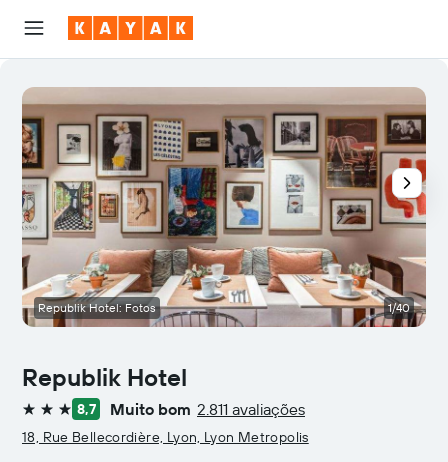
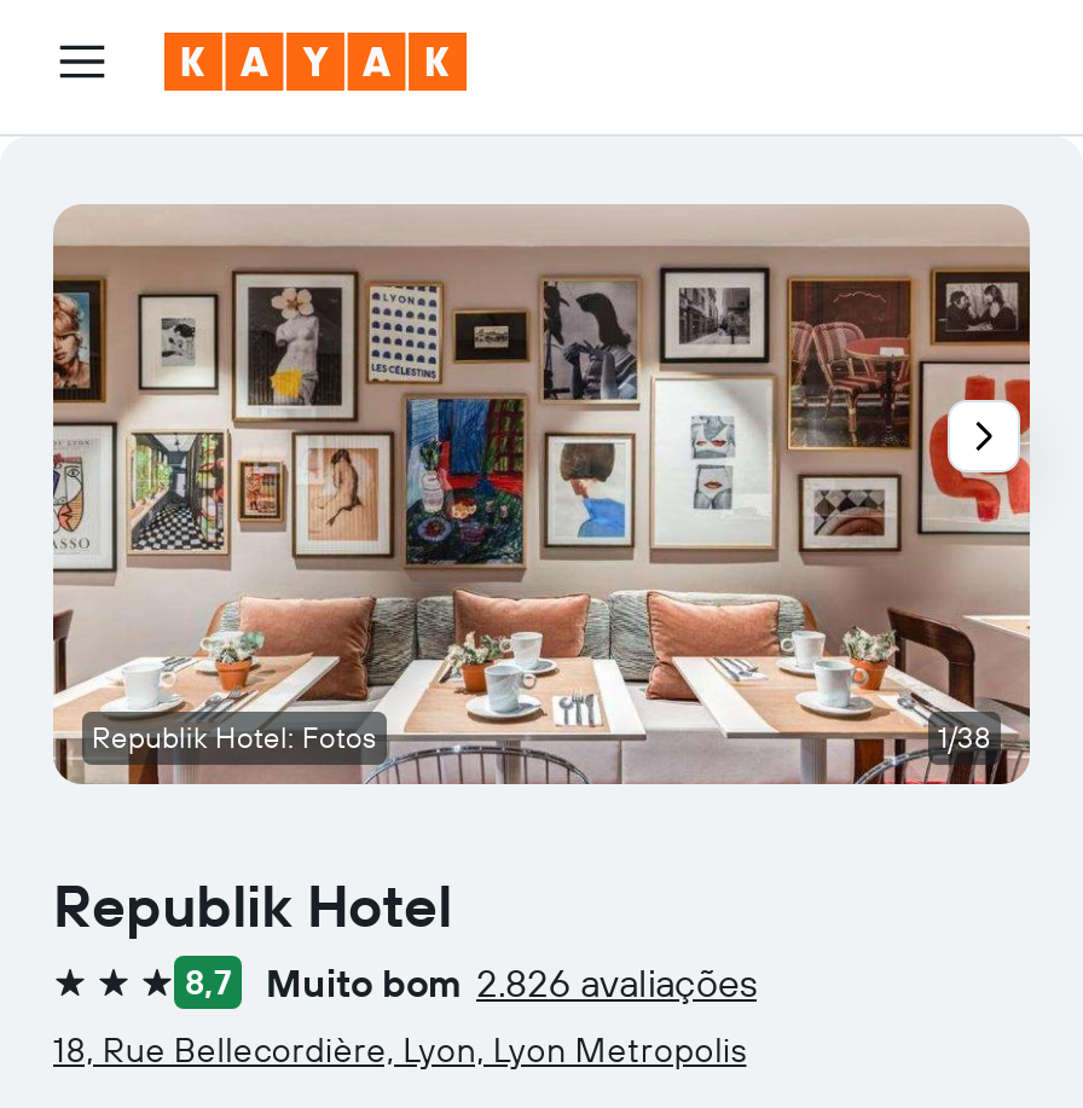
- 1/40
+ 1/38

- Muito bom 2.811 avaliações
+ Muito bom 2.826 avaliações
